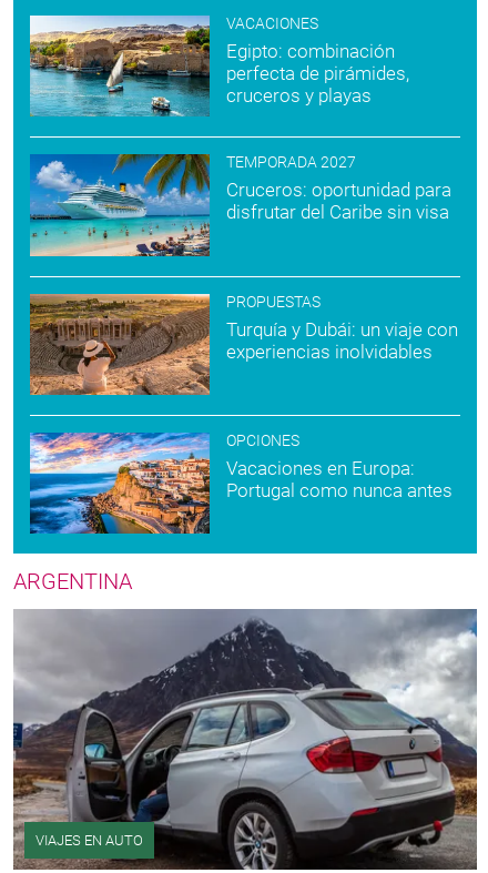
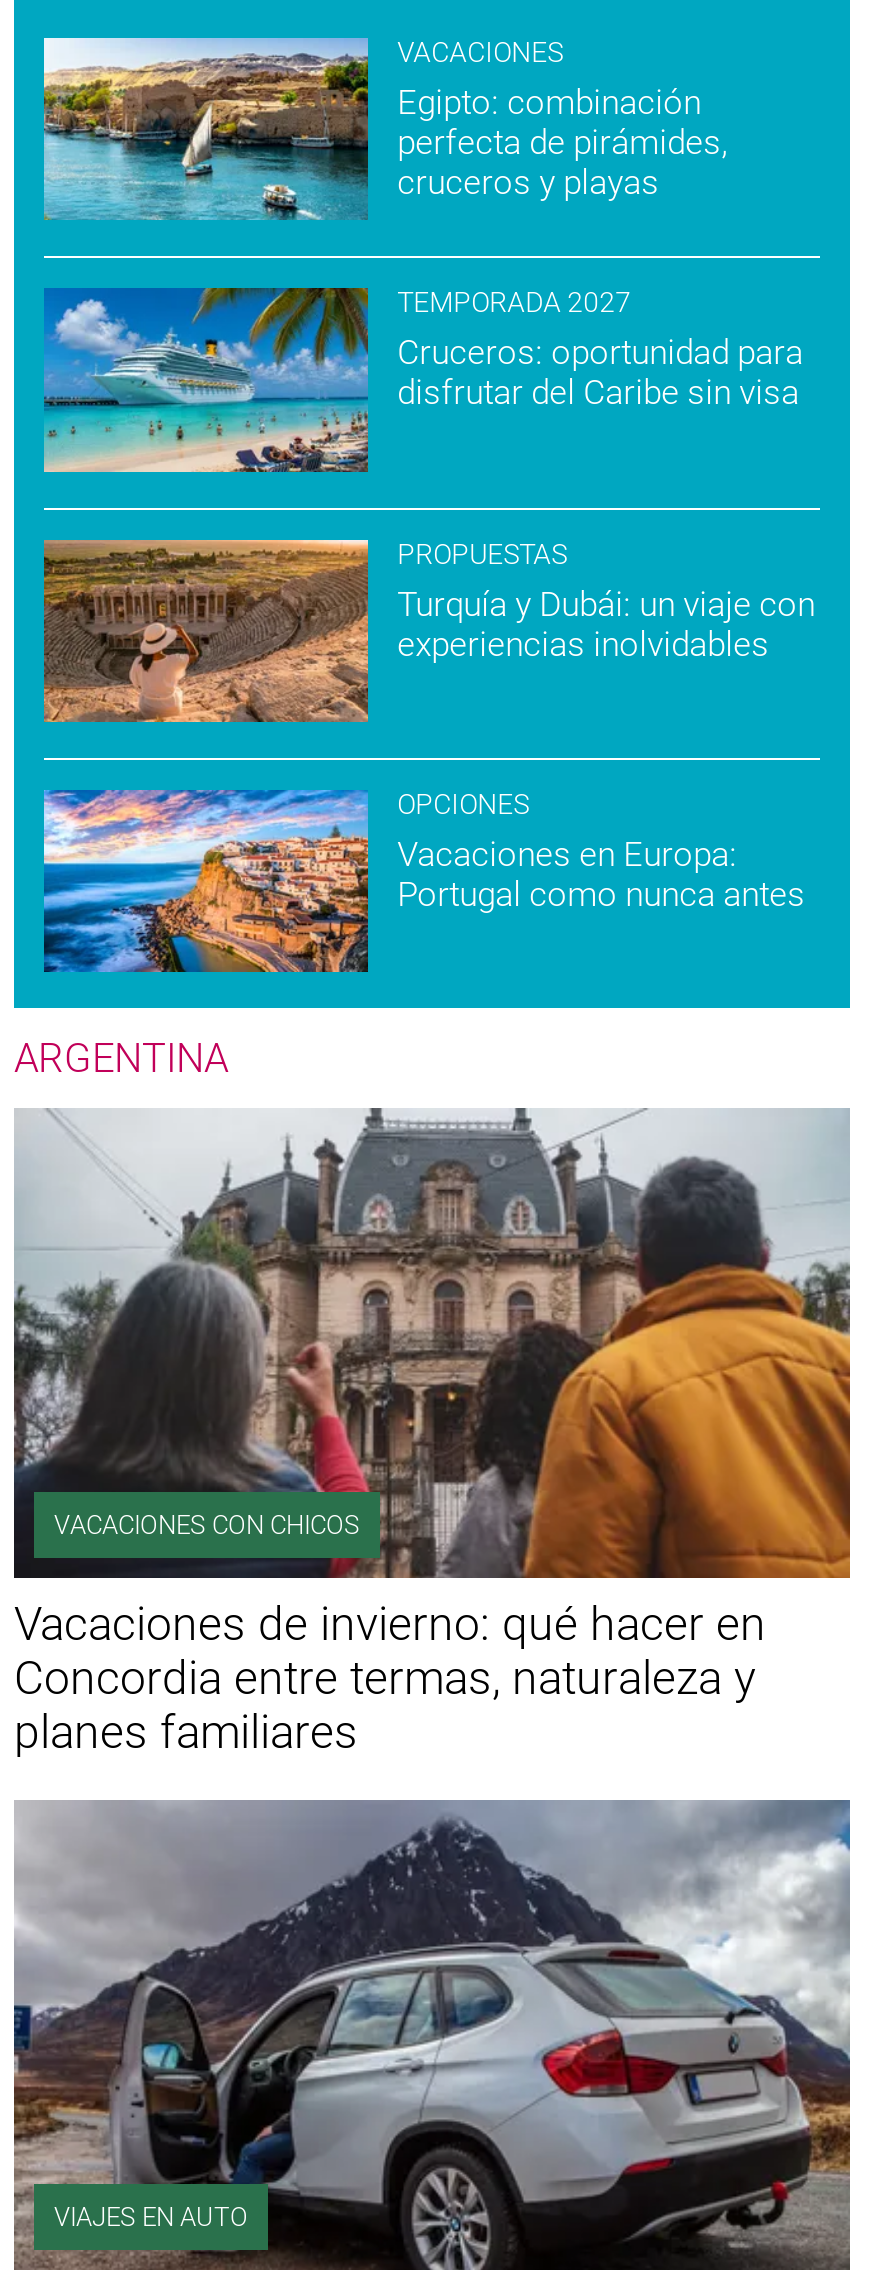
+ [image]
+ VACACIONES CON CHICOS
+ Vacaciones de invierno: qué hacer en
+ Concordia entre termas, naturaleza y
+ planes familiares
